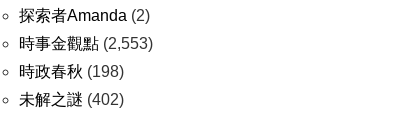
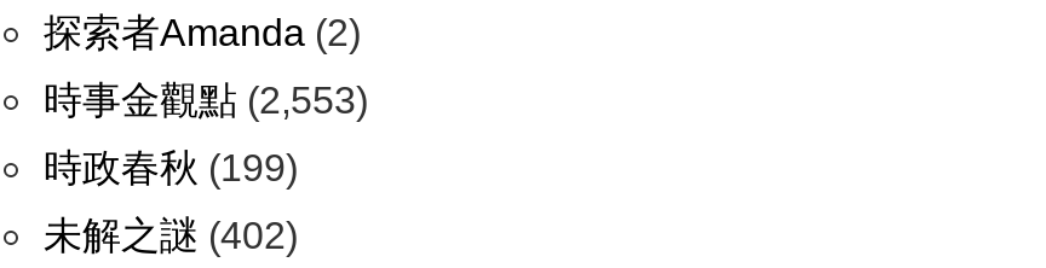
- 時政春秋(198)
+ 時政春秋(199)
